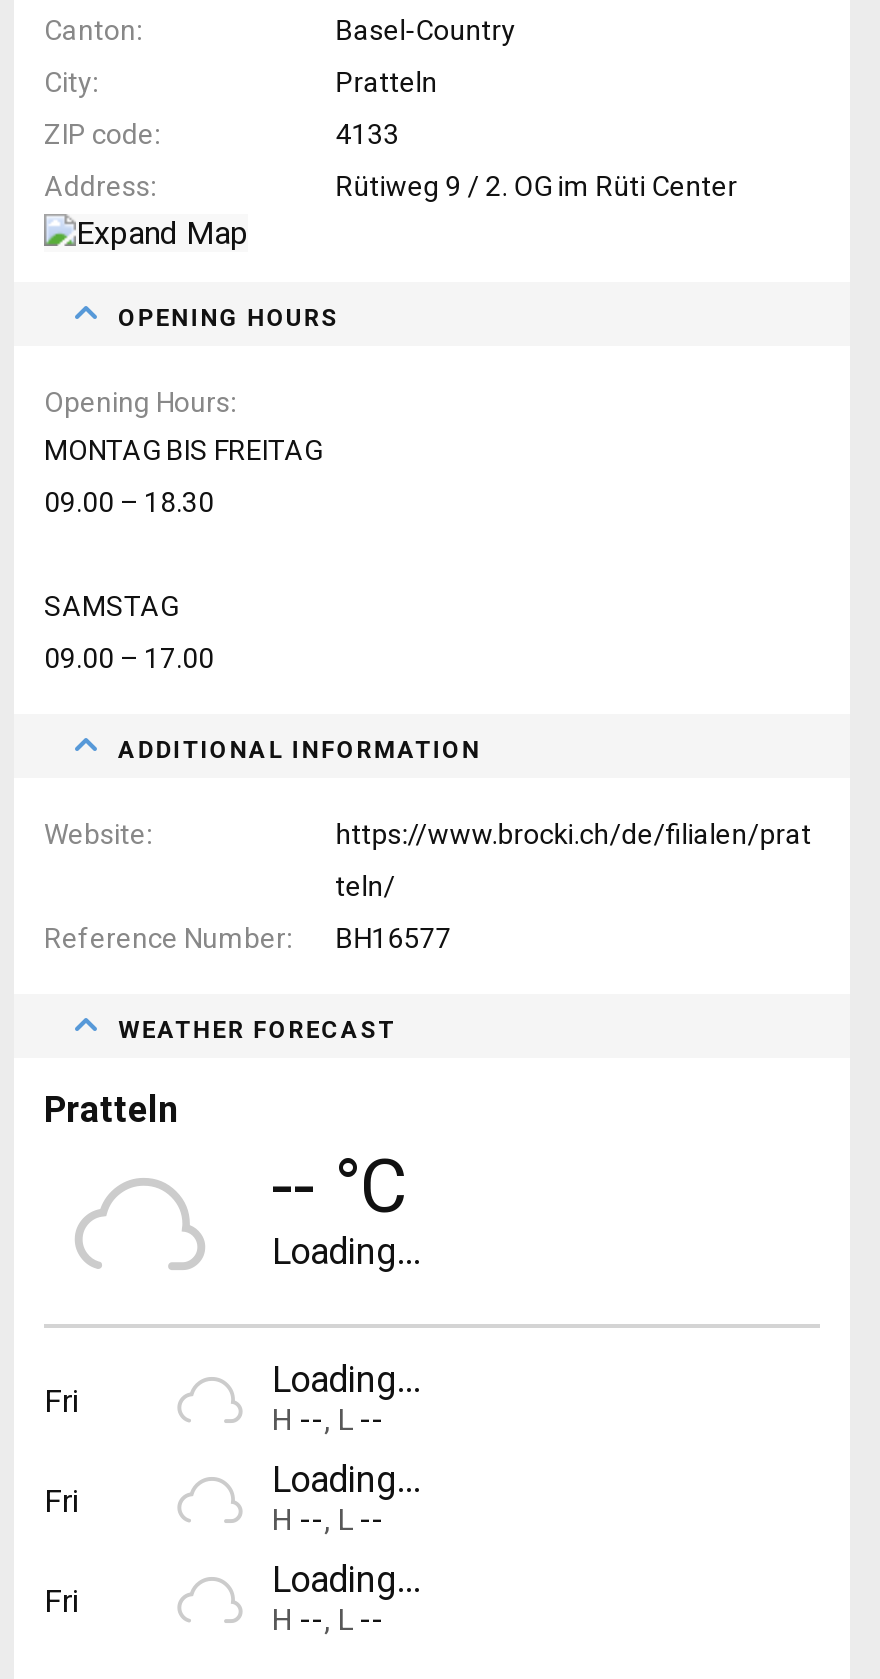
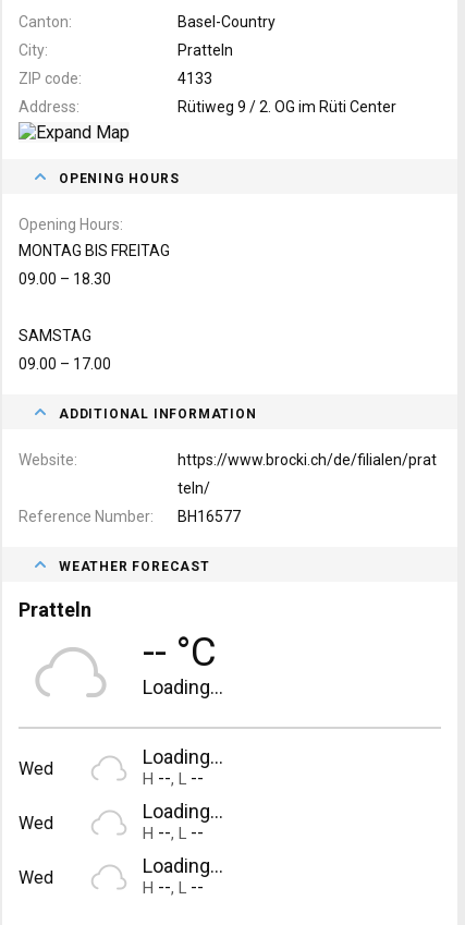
- Fri
+ Wed

- Fri
+ Wed

- Fri
+ Wed
